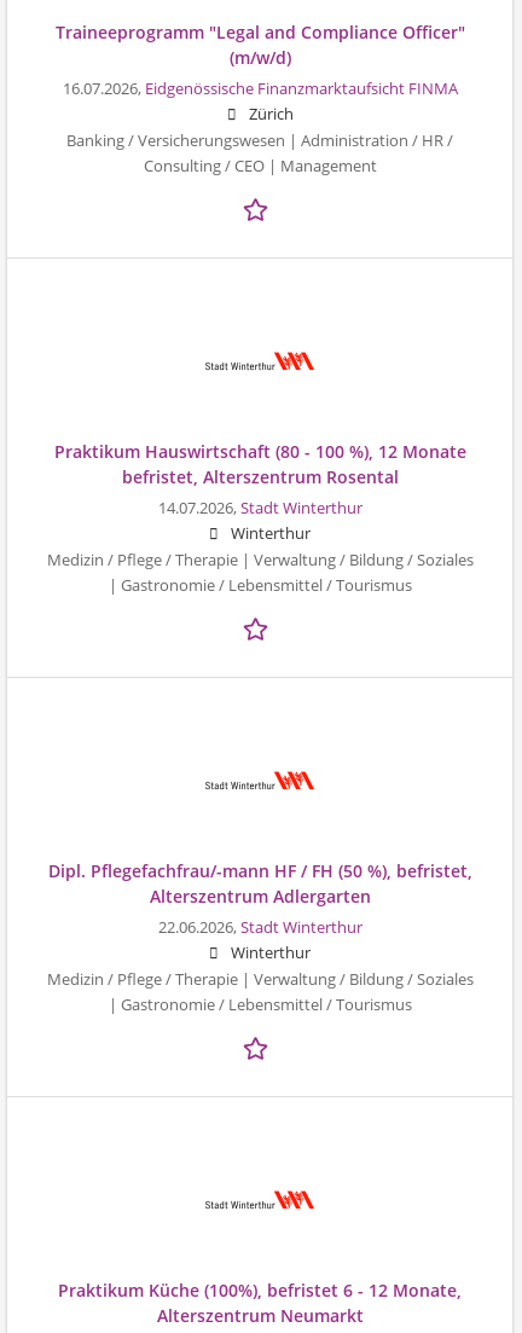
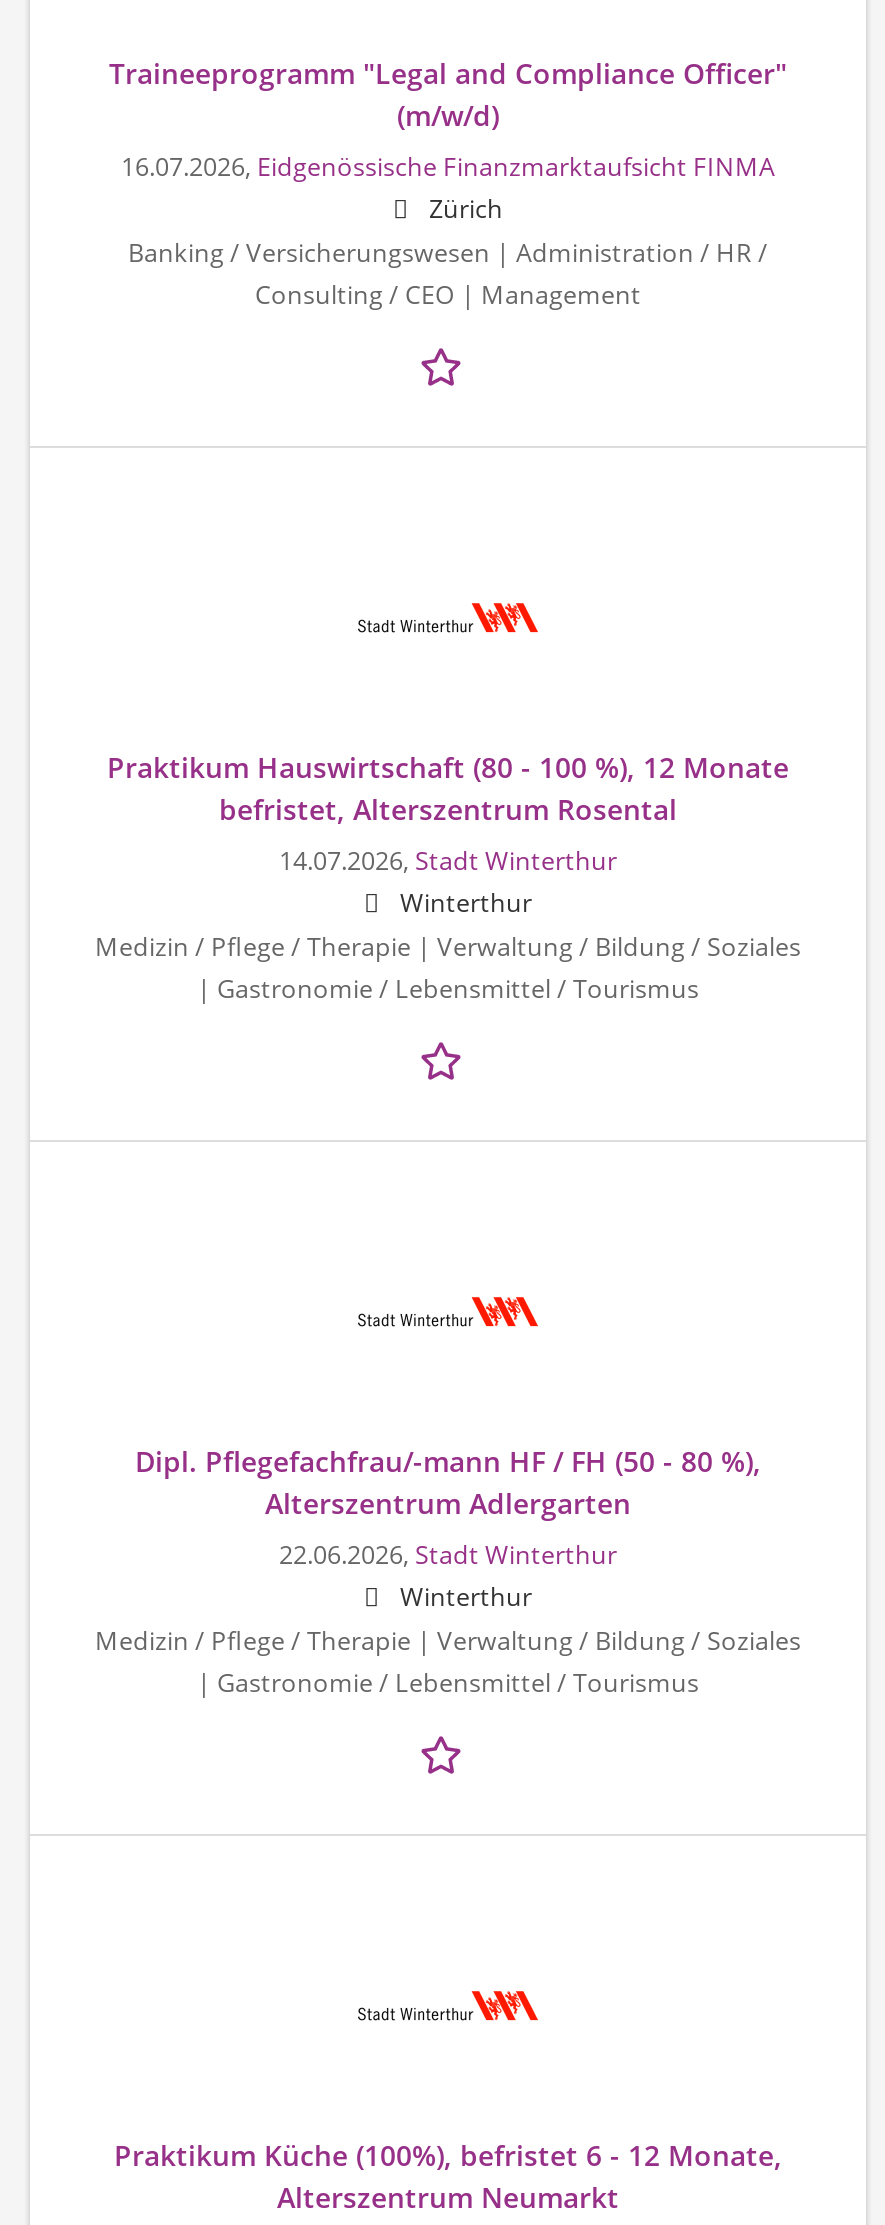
- Dipl. Pflegefachfrau/-mann HF / FH (50 %), befristet,
+ Dipl. Pflegefachfrau/-mann HF / FH (50 - 80 %),
